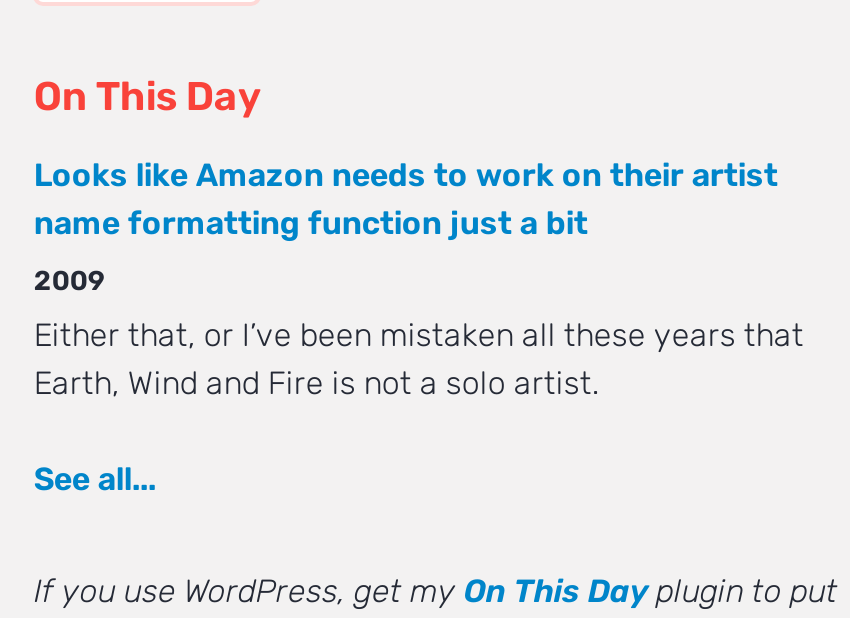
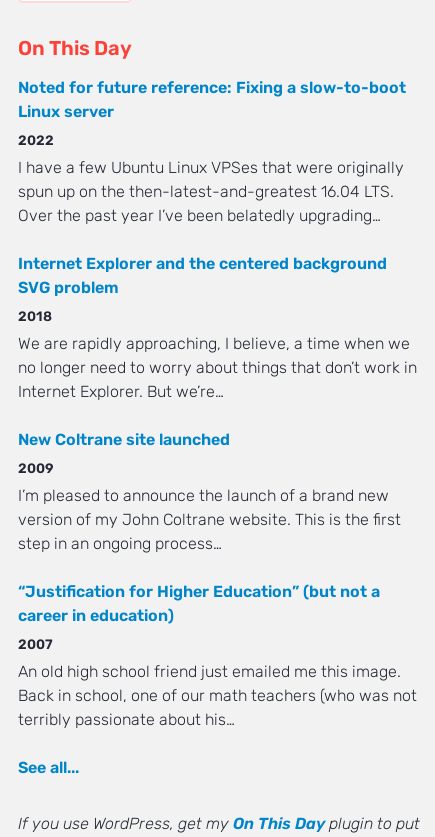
- Looks like Amazon needs to work on their artist
- name formatting function just a bit
+ Noted for future reference: Fixing a slow-to-boot
+ Linux server
+ 2022
+ I have a few Ubuntu Linux VPSes that were originally
+ spun up on the then-latest-and-greatest 16.04 LTS.
+ Over the past year I’ve been belatedly upgrading…
+ Internet Explorer and the centered background
+ SVG problem
+ 2018
+ We are rapidly approaching, I believe, a time when we
+ no longer need to worry about things that don’t work in
+ Internet Explorer. But we’re…
+ New Coltrane site launched

- Either that, or I’ve been mistaken all these years that
- Earth, Wind and Fire is not a solo artist.
+ I’m pleased to announce the launch of a brand new
+ version of my John Coltrane website. This is the first
+ step in an ongoing process…
+ “Justification for Higher Education” (but not a
+ career in education)
+ 2007
+ An old high school friend just emailed me this image.
+ Back in school, one of our math teachers (who was not
+ terribly passionate about his…
